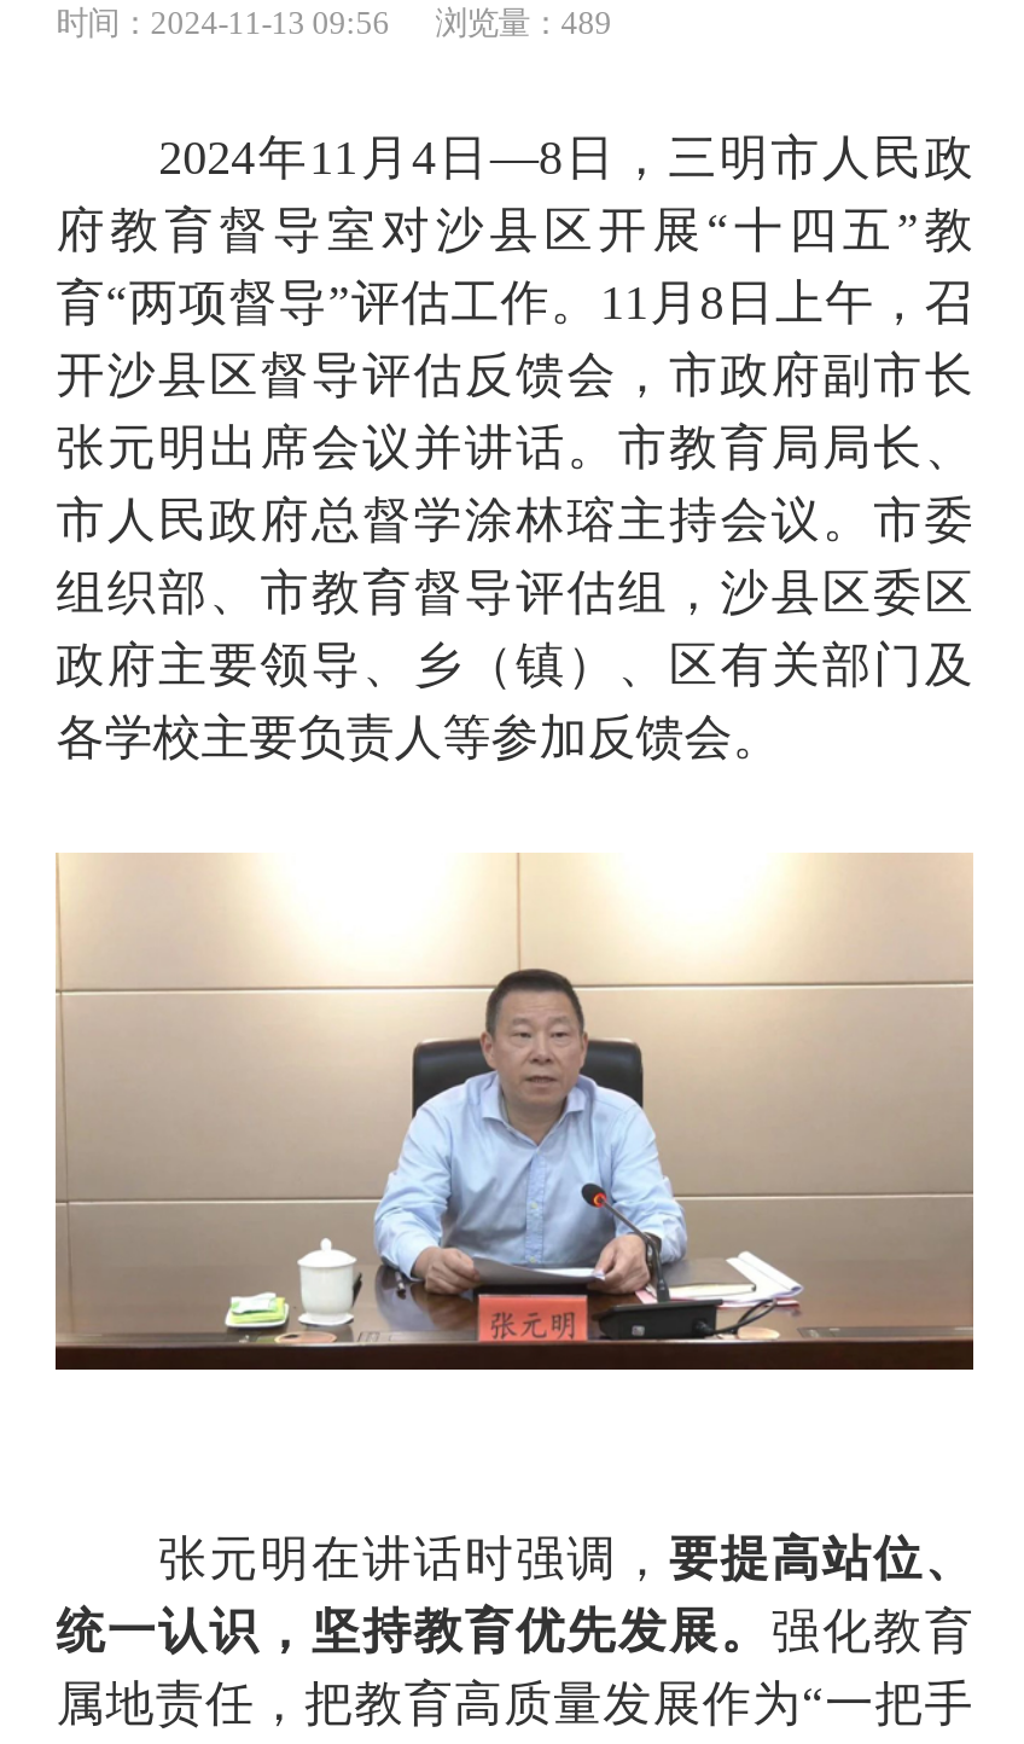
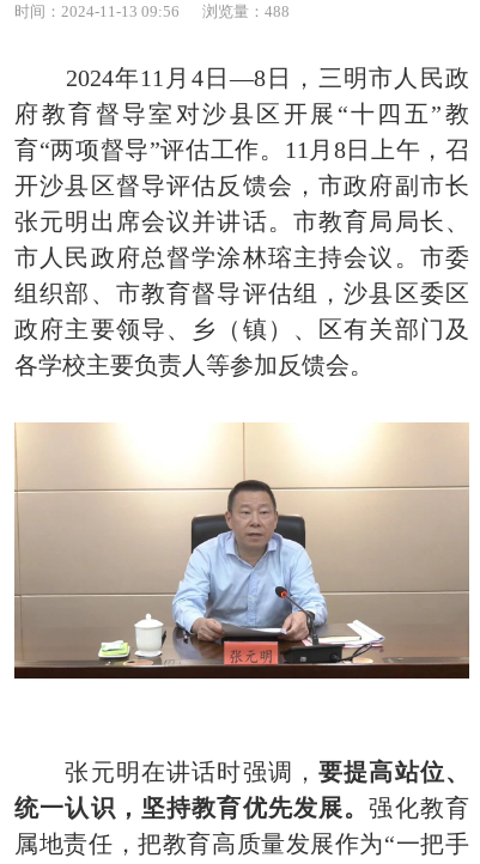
- 时间：2024-11-13 09:56 浏览量：489
+ 时间：2024-11-13 09:56 浏览量：488
